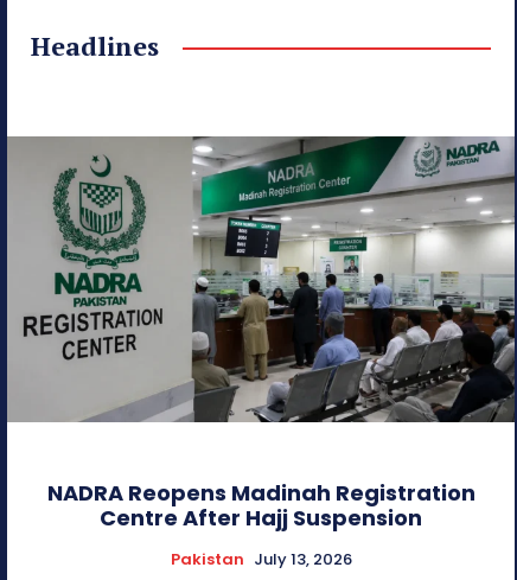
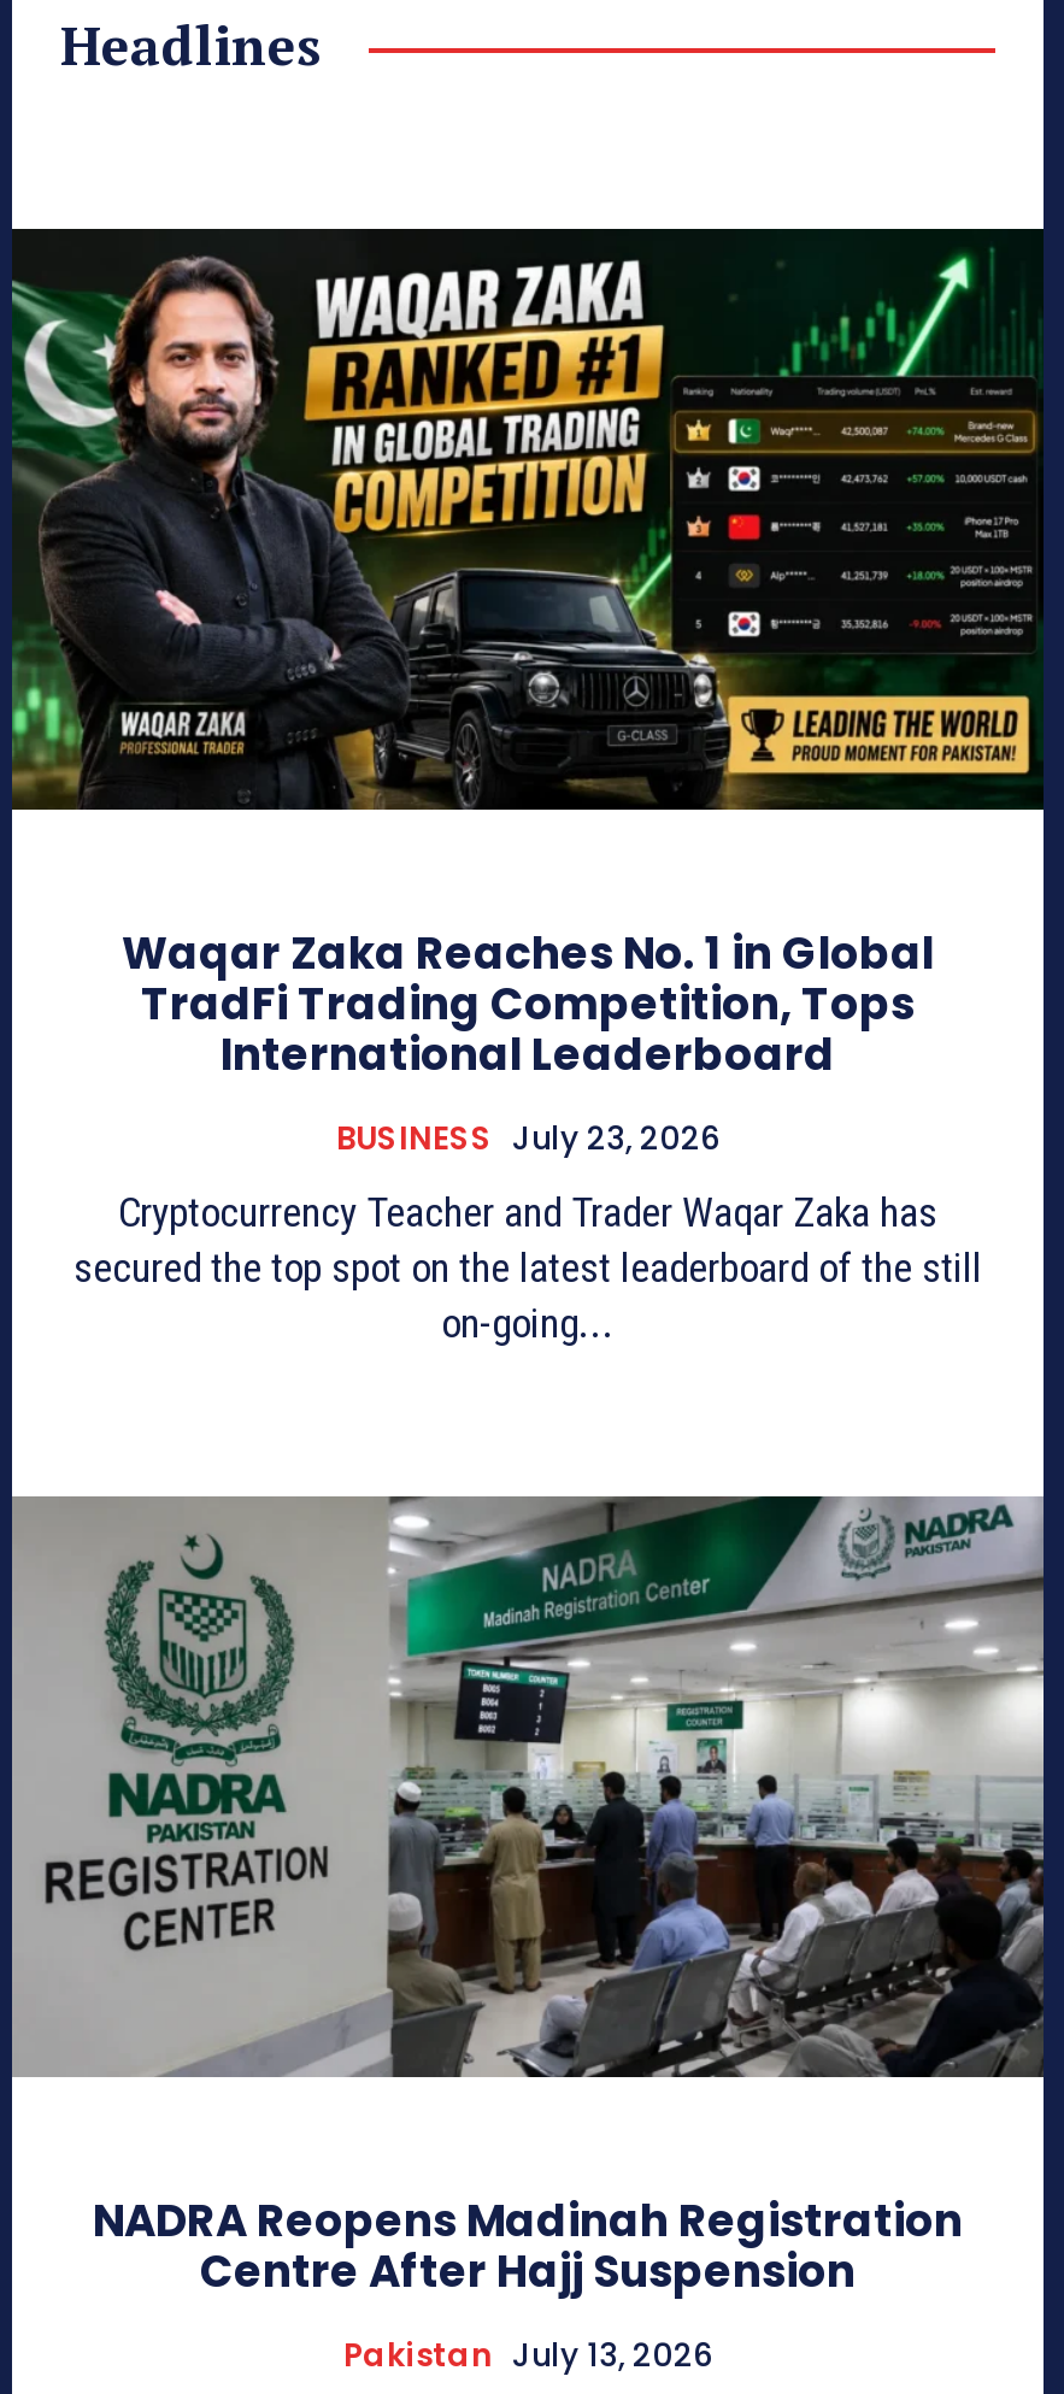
+ [image]

+ Waqar Zaka Reaches No. 1 in Global
+ TradFi Trading Competition, Tops
+ International Leaderboard
+ BUSINESS July 23, 2026
+ Cryptocurrency Teacher and Trader Waqar Zaka has
+ secured the top spot on the latest leaderboard of the still
+ on-going...
